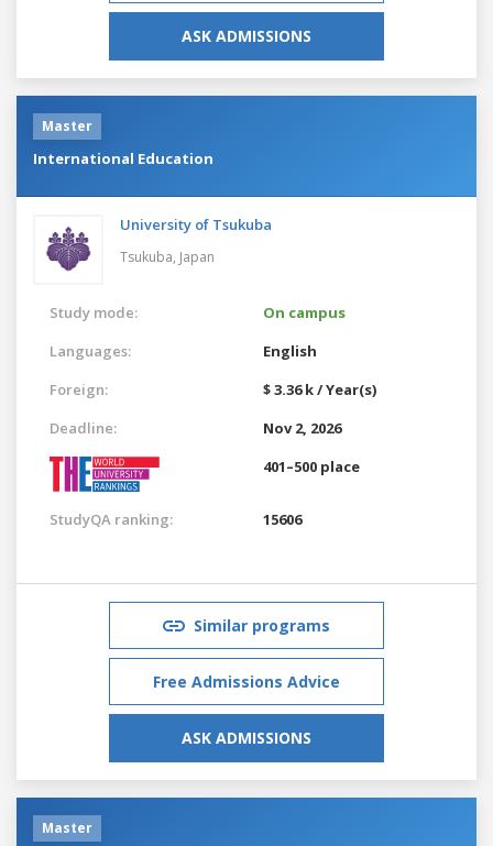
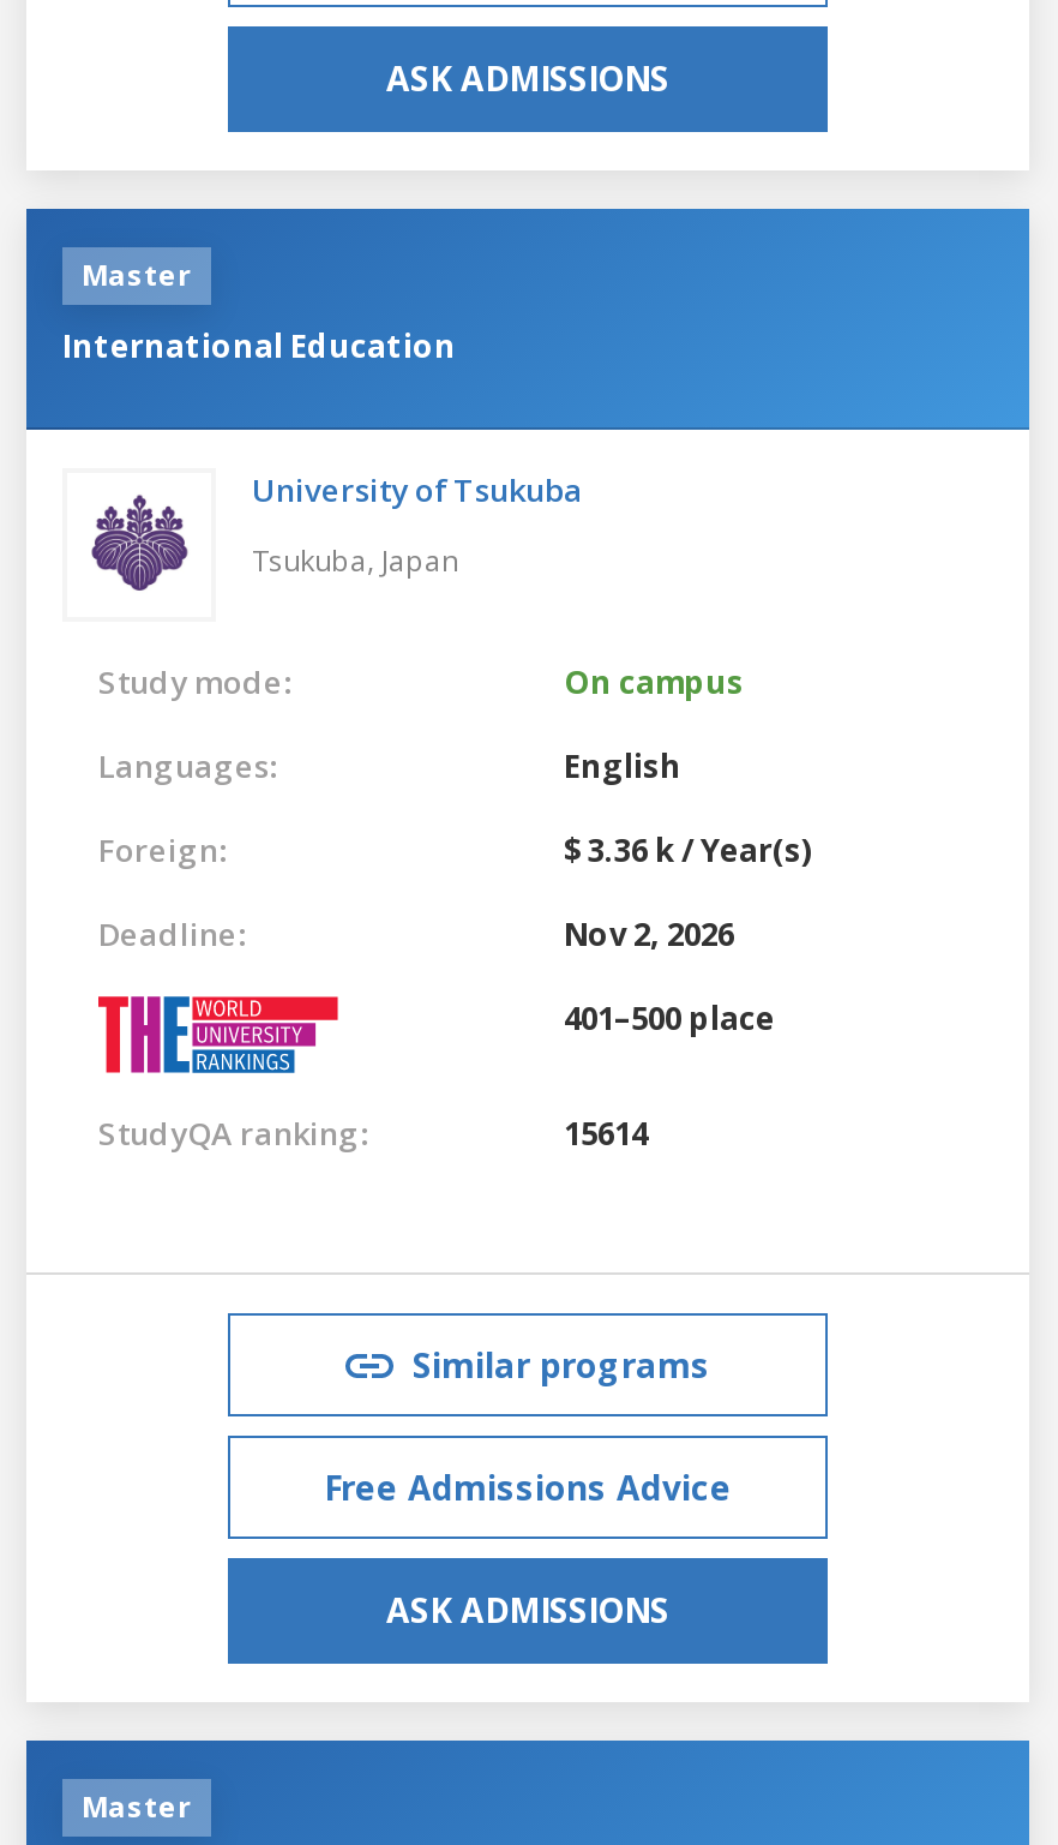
- 15606
+ 15614
